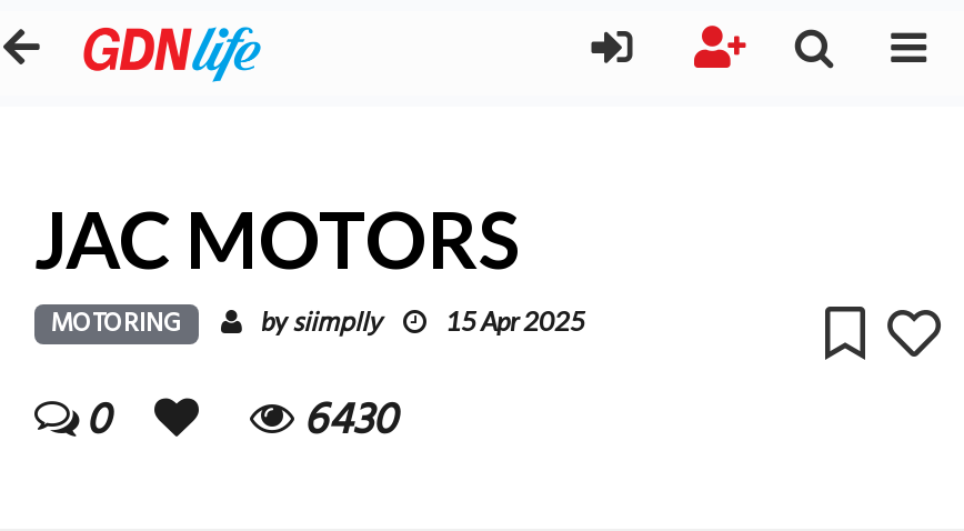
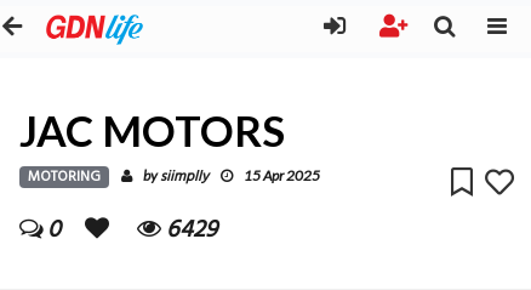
- 6430
+ 6429
